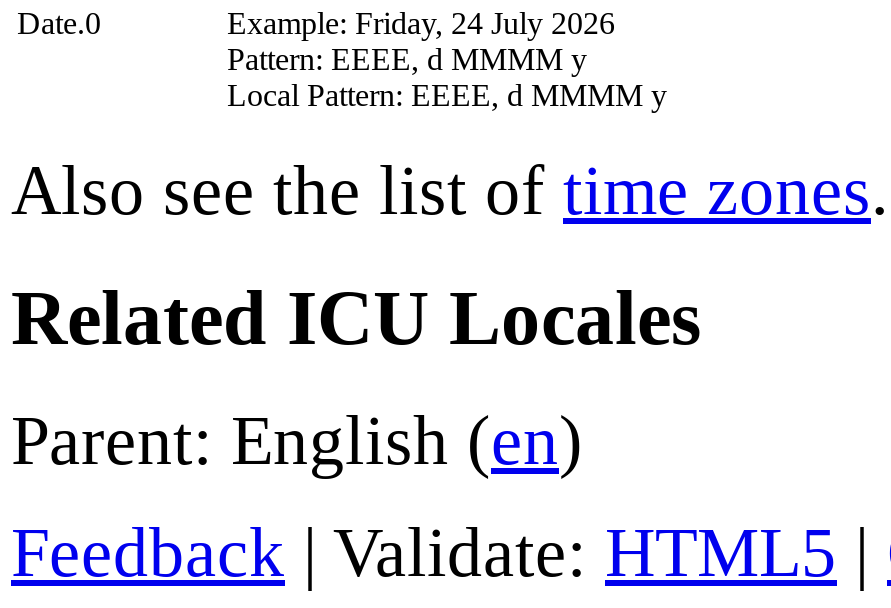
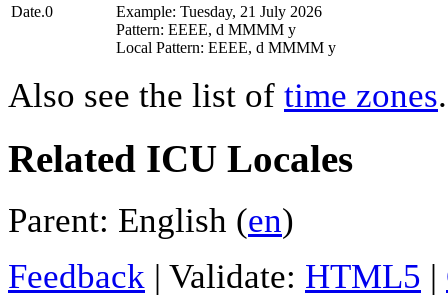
- Example: Friday, 24 July 2026
+ Example: Tuesday, 21 July 2026
